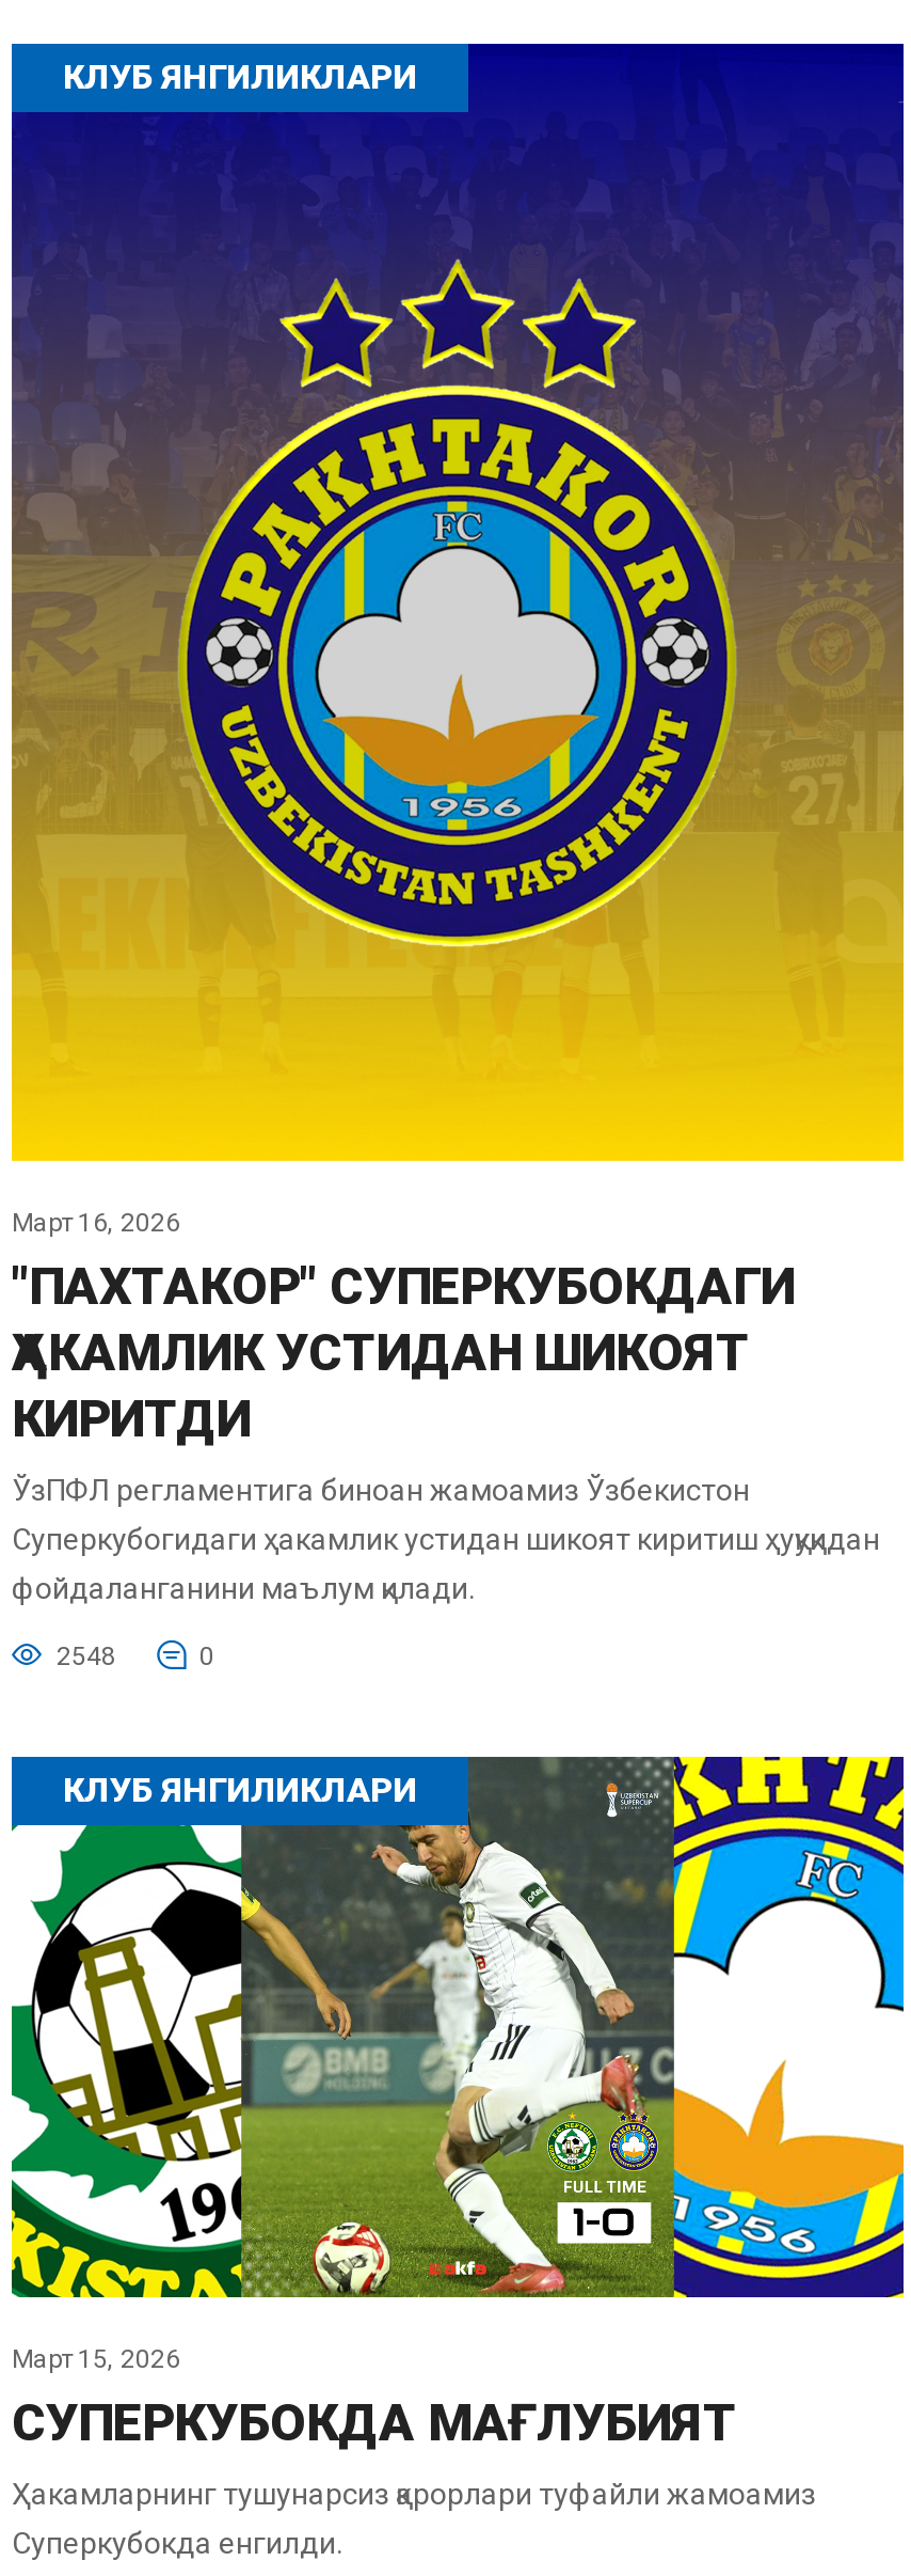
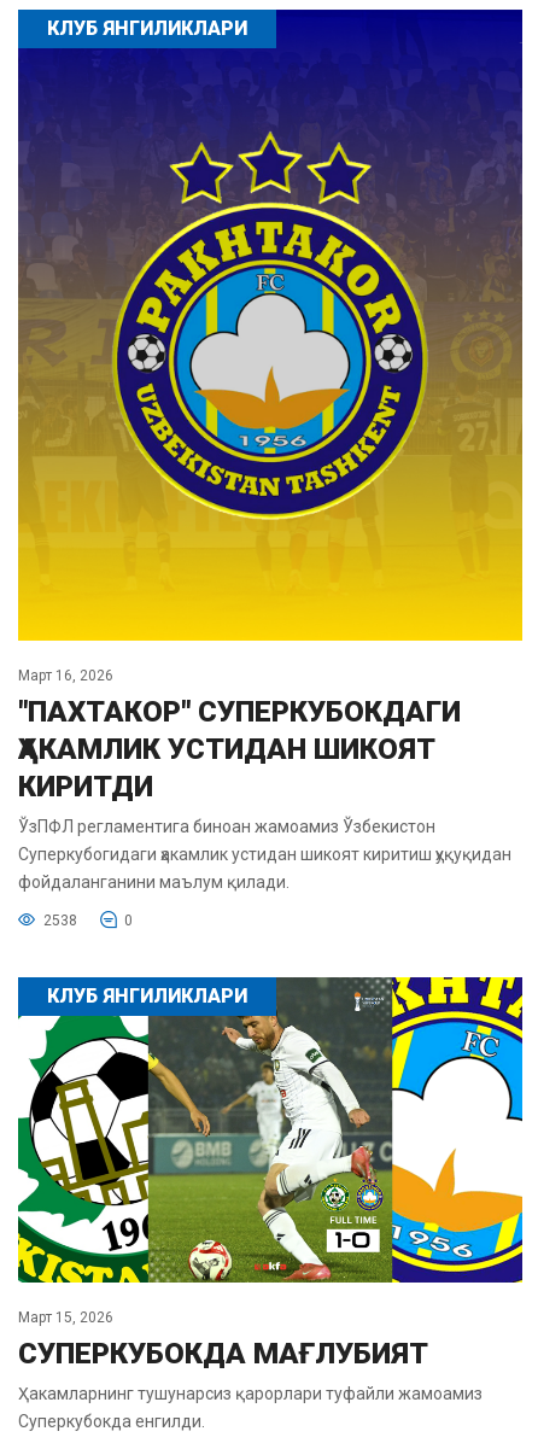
- 2548
+ 2538
